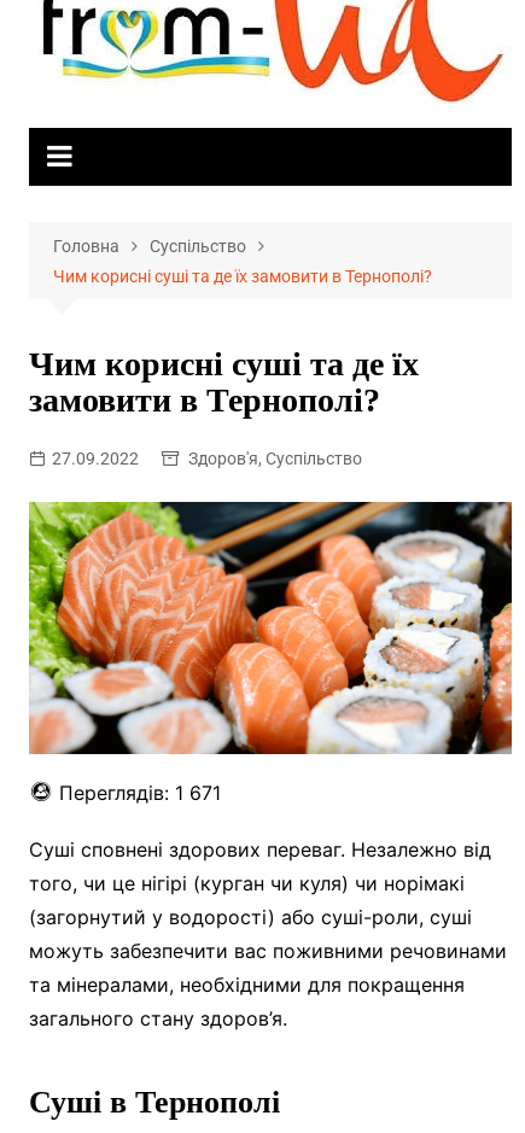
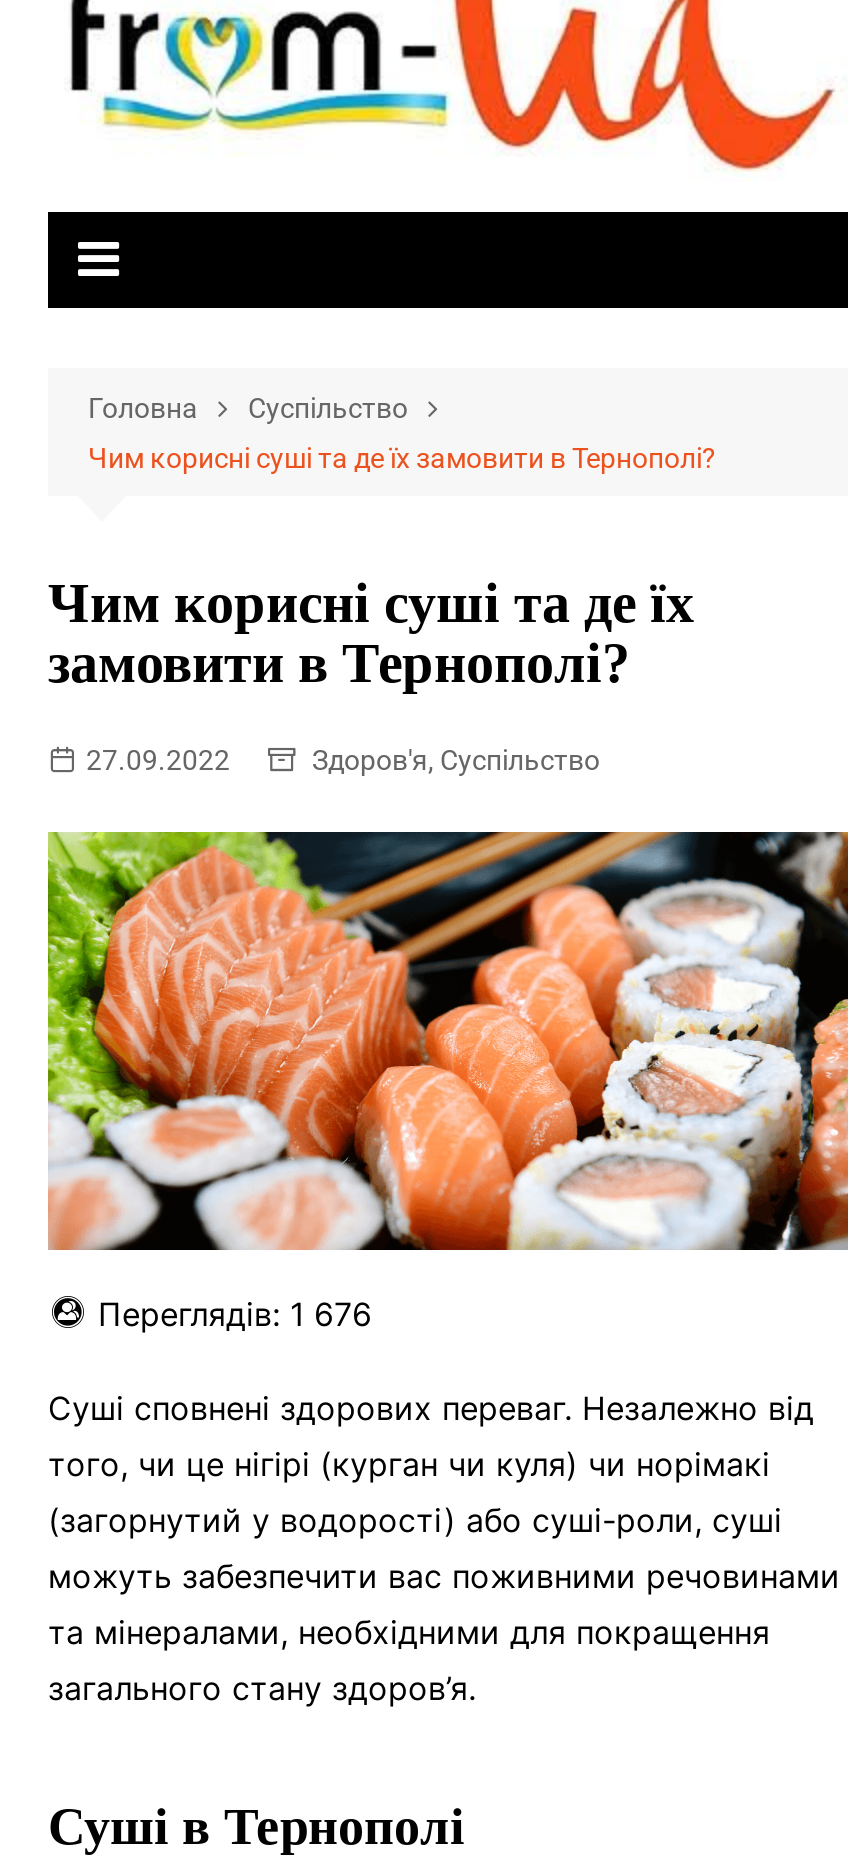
- Переглядів: 1 671
+ Переглядів: 1 676
